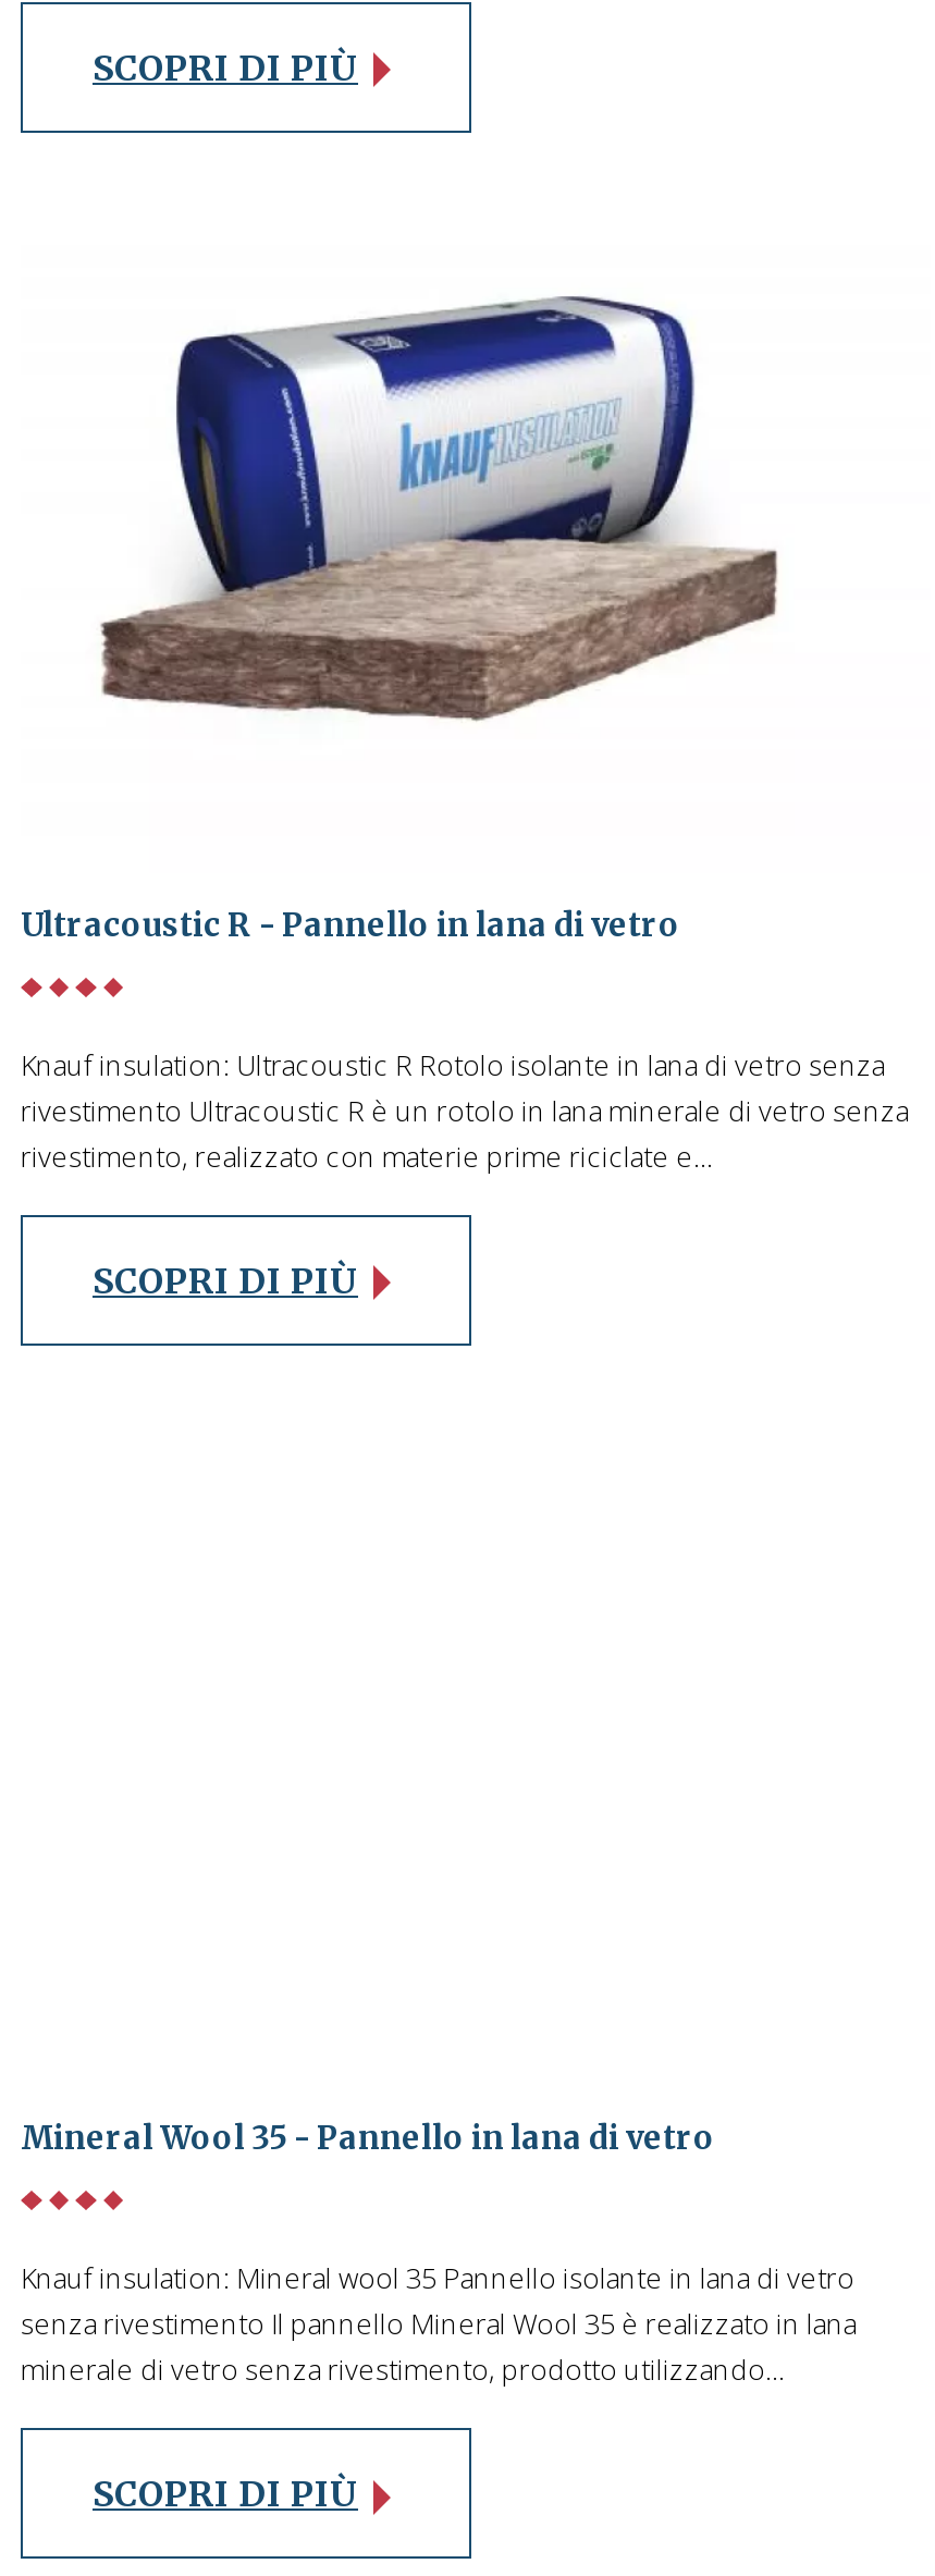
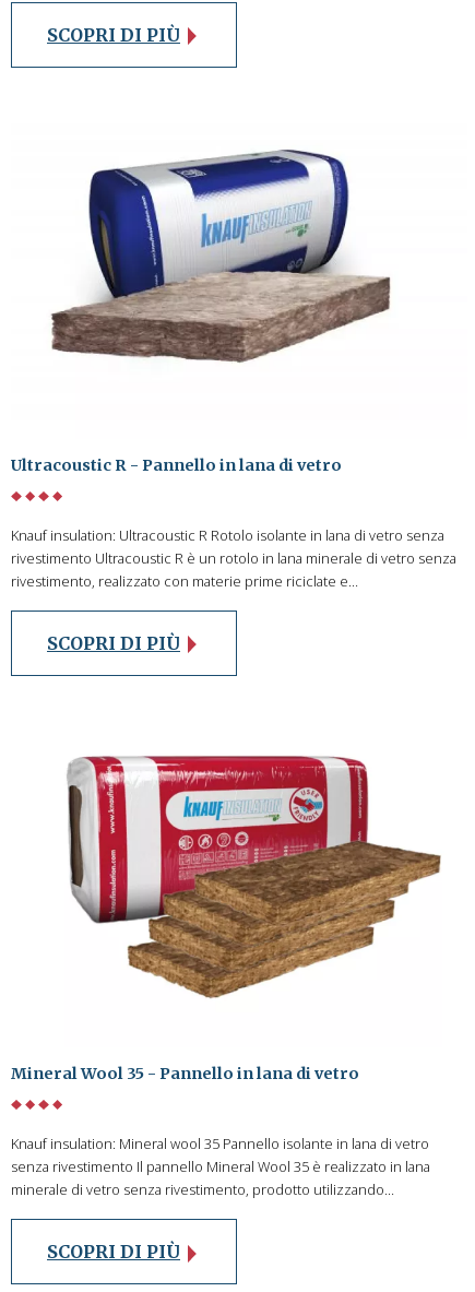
+ [image]
